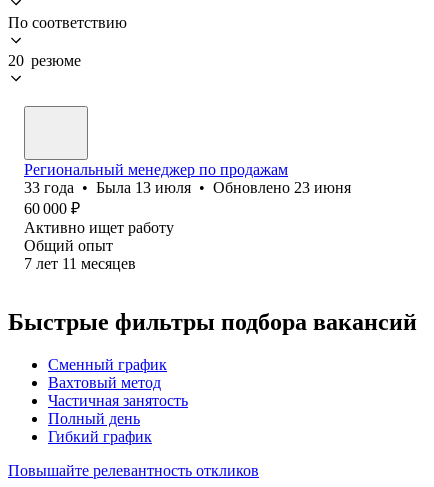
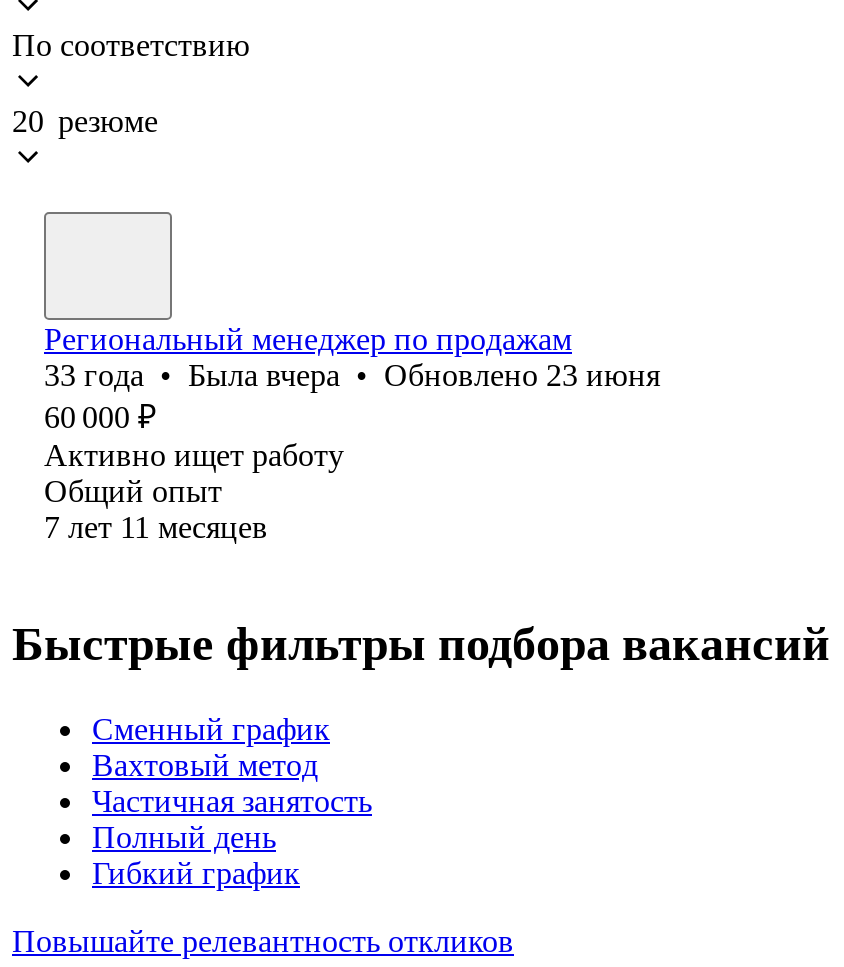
- 33 года • Была 13 июля • Обновлено 23 июня
+ 33 года • Была вчера • Обновлено 23 июня
